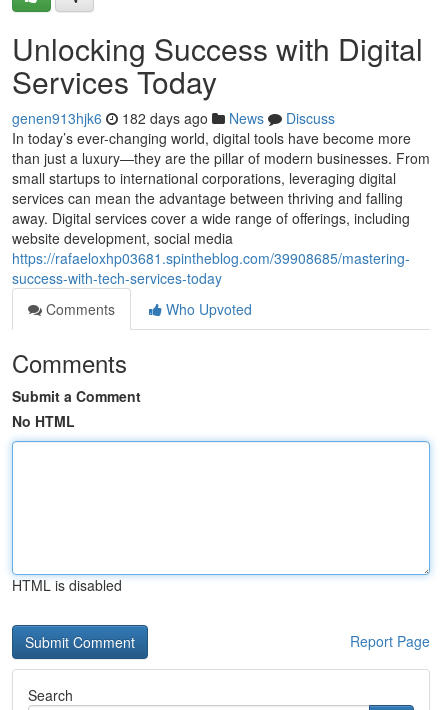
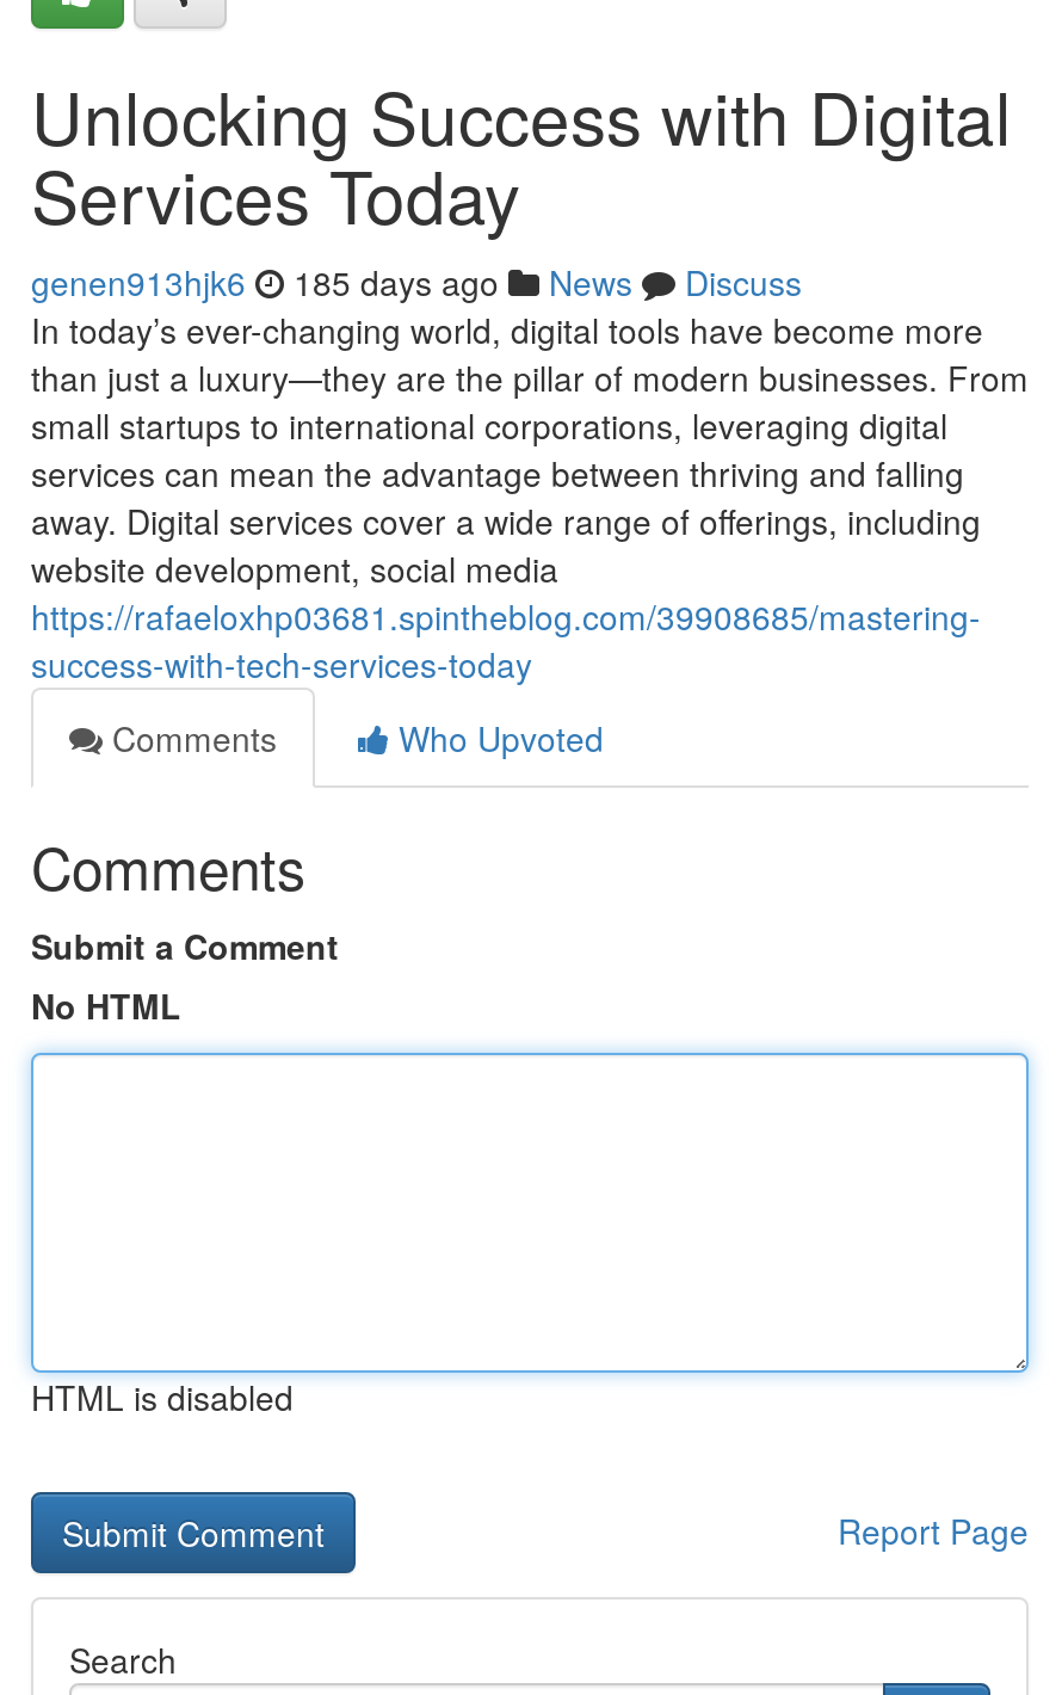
- genen913hjk6 182 days ago News Discuss
+ genen913hjk6 185 days ago News Discuss
